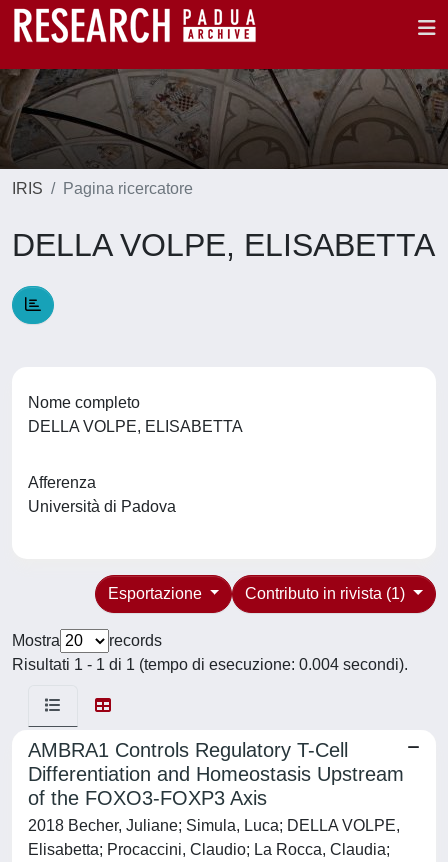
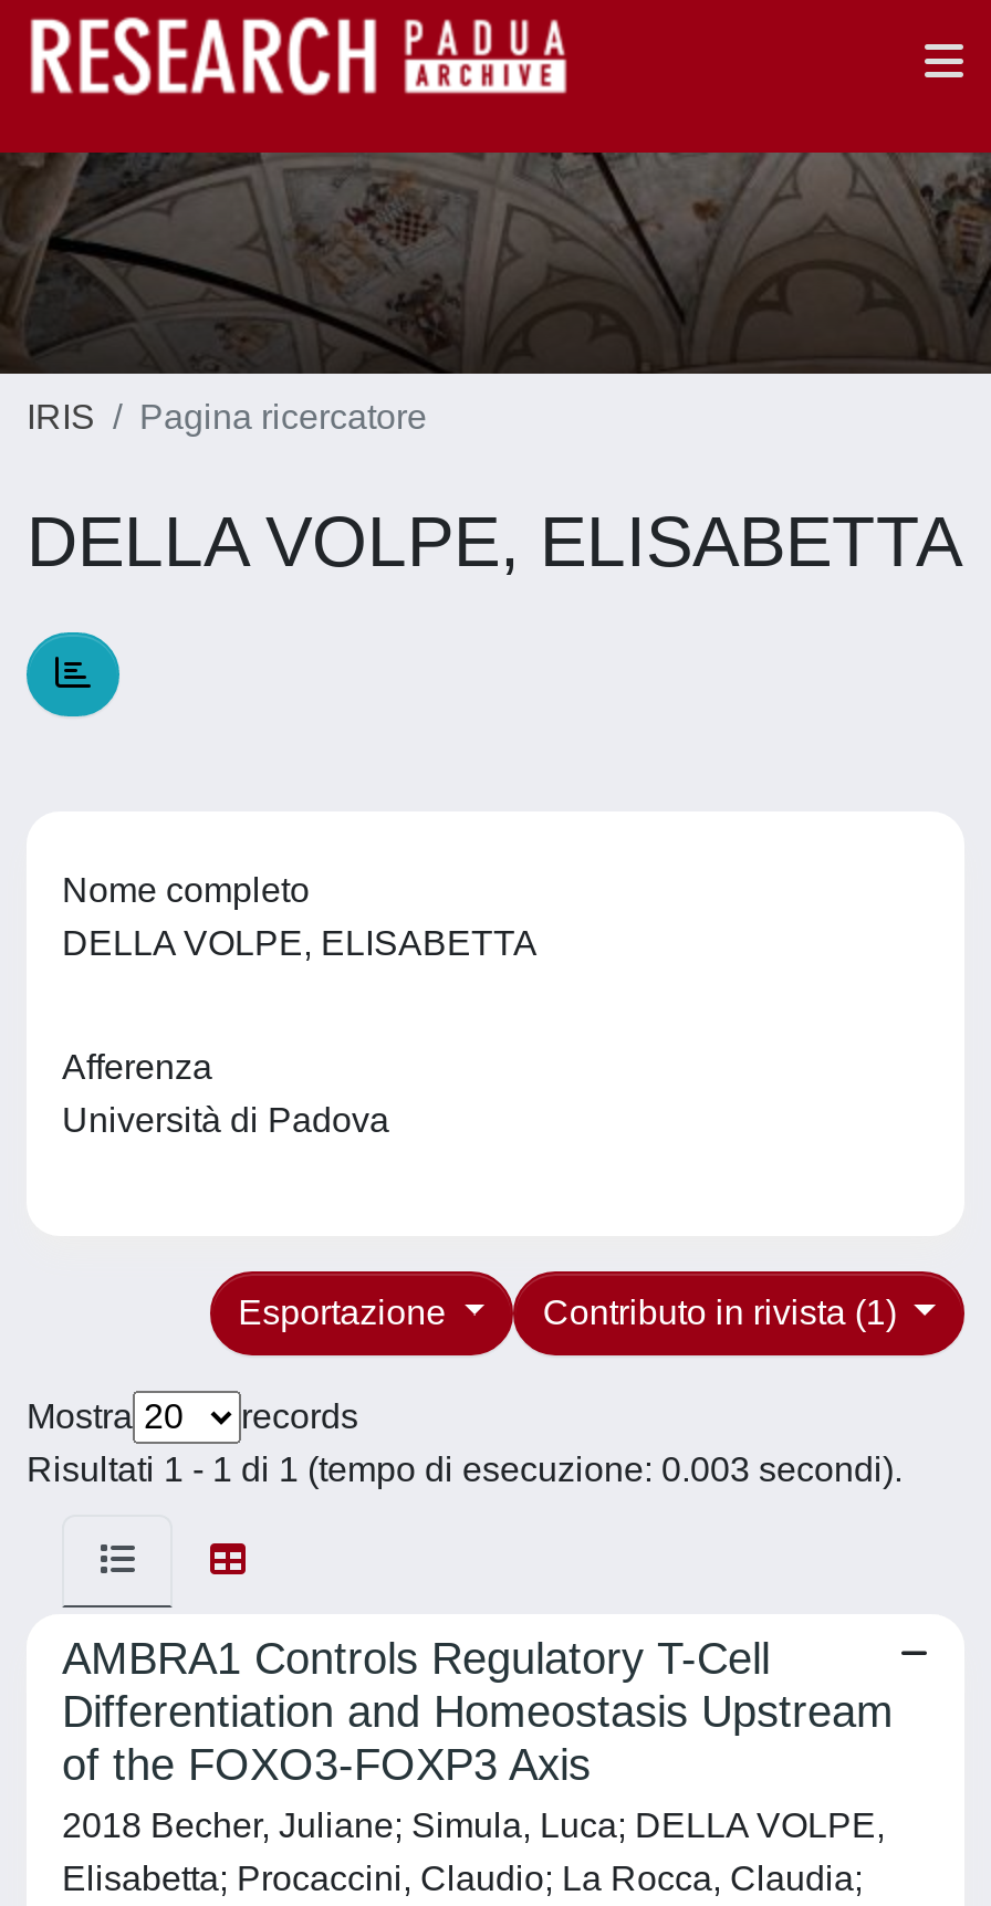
- Risultati 1 - 1 di 1 (tempo di esecuzione: 0.004 secondi).
+ Risultati 1 - 1 di 1 (tempo di esecuzione: 0.003 secondi).
